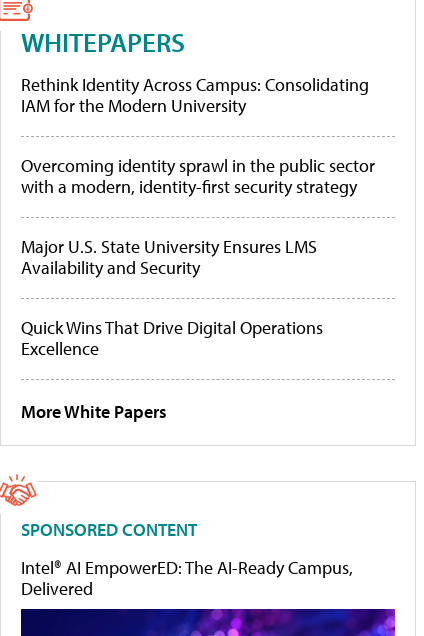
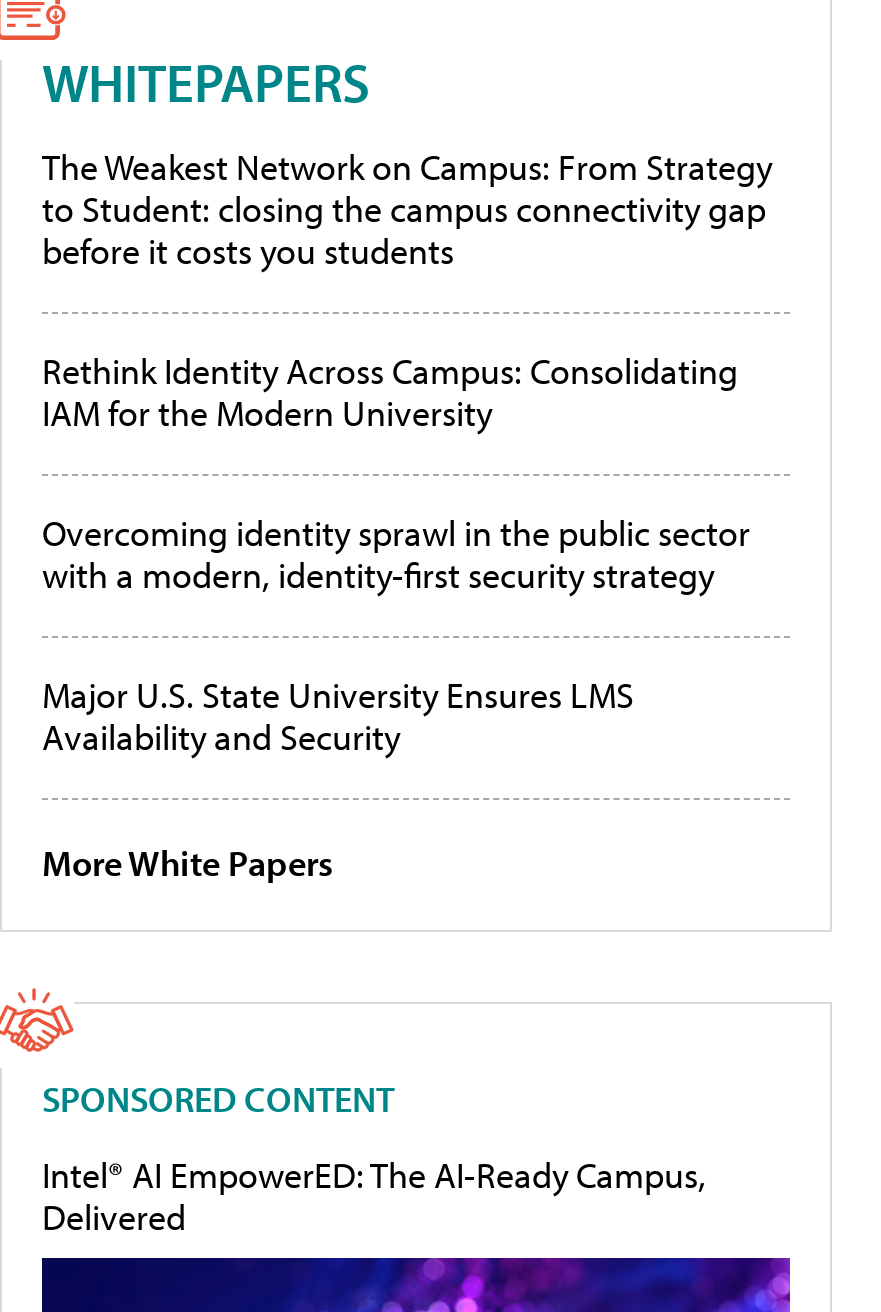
+ The Weakest Network on Campus: From Strategy
+ to Student: closing the campus connectivity gap
+ before it costs you students

moved down: Rethink Identity Across Campus: Consolidating | IAM for the Modern University | Overcoming identity sprawl in the public sector | with a modern, identity-first security strategy | Major U.S. State University Ensures LMS | Availability and Security

- Quick Wins That Drive Digital Operations
- Excellence
